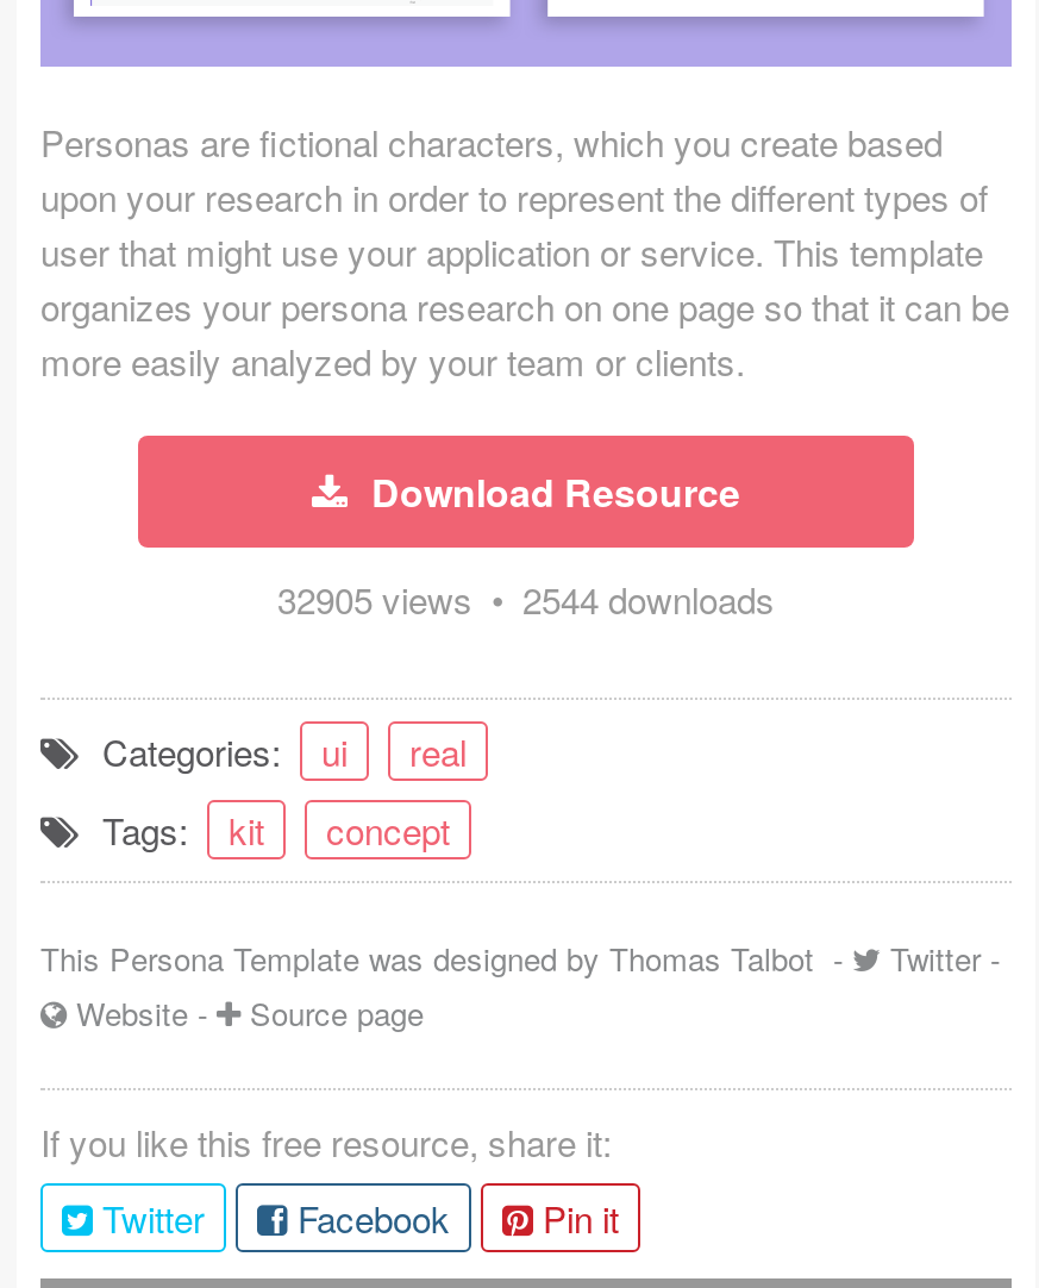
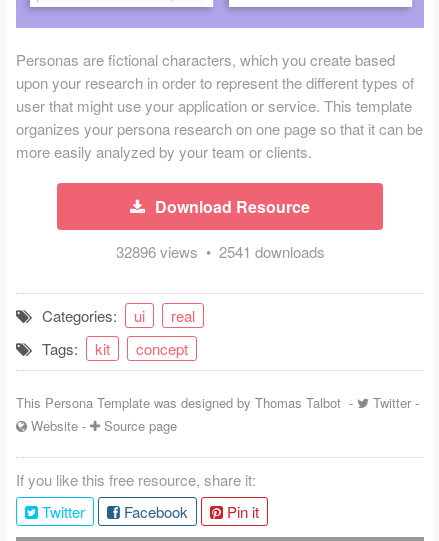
- 32905 views • 2544 downloads
+ 32896 views • 2541 downloads
